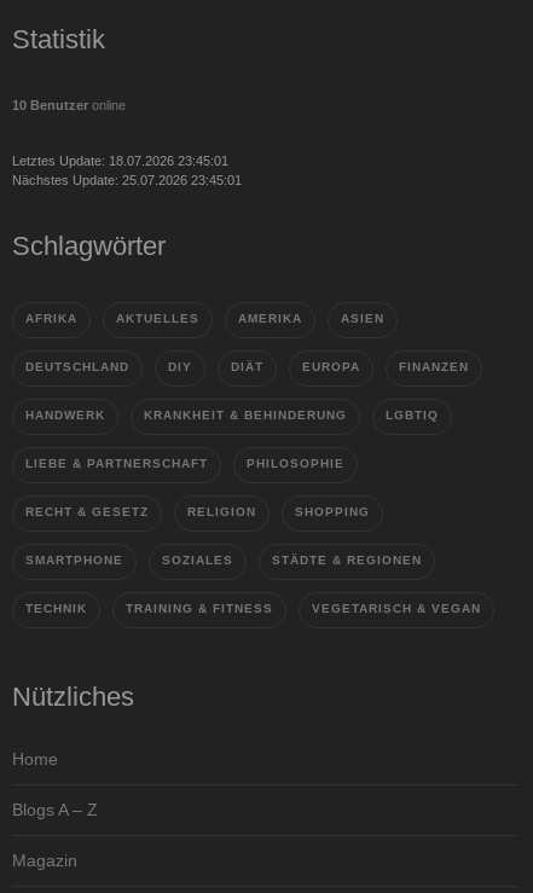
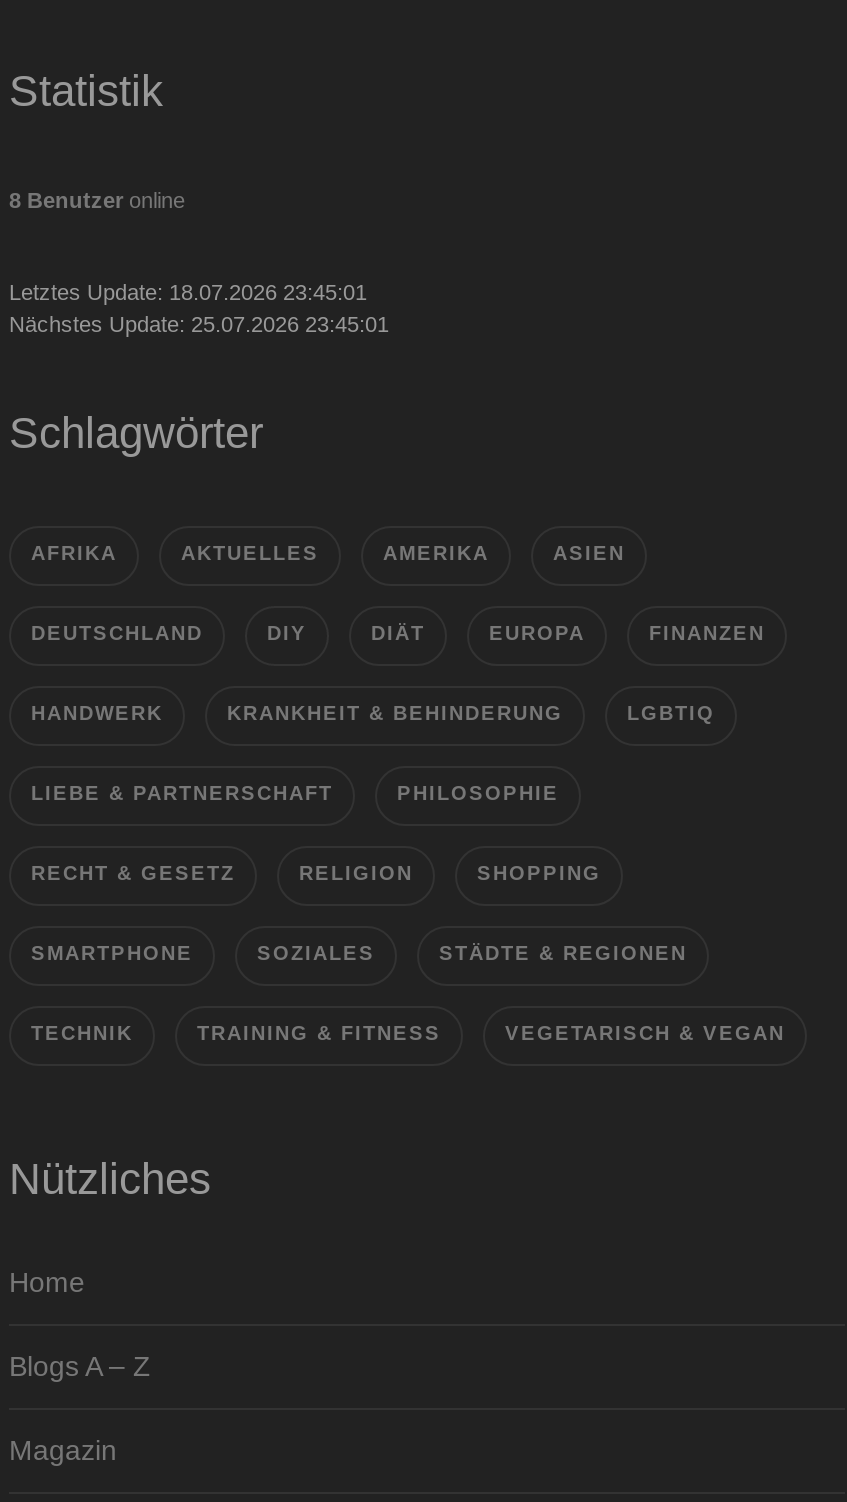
- 10 Benutzer online
+ 8 Benutzer online
